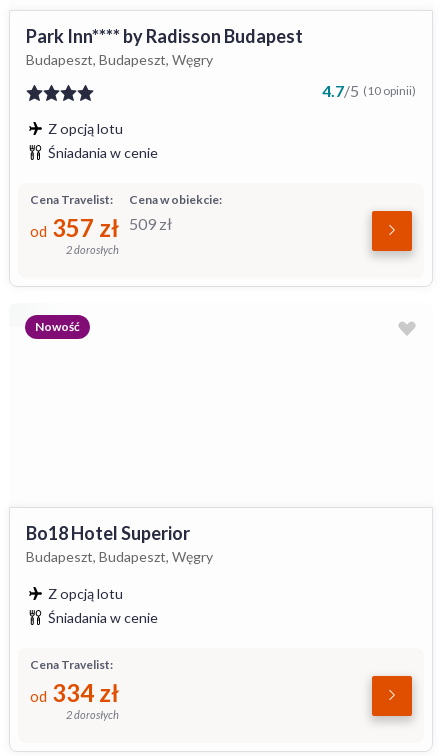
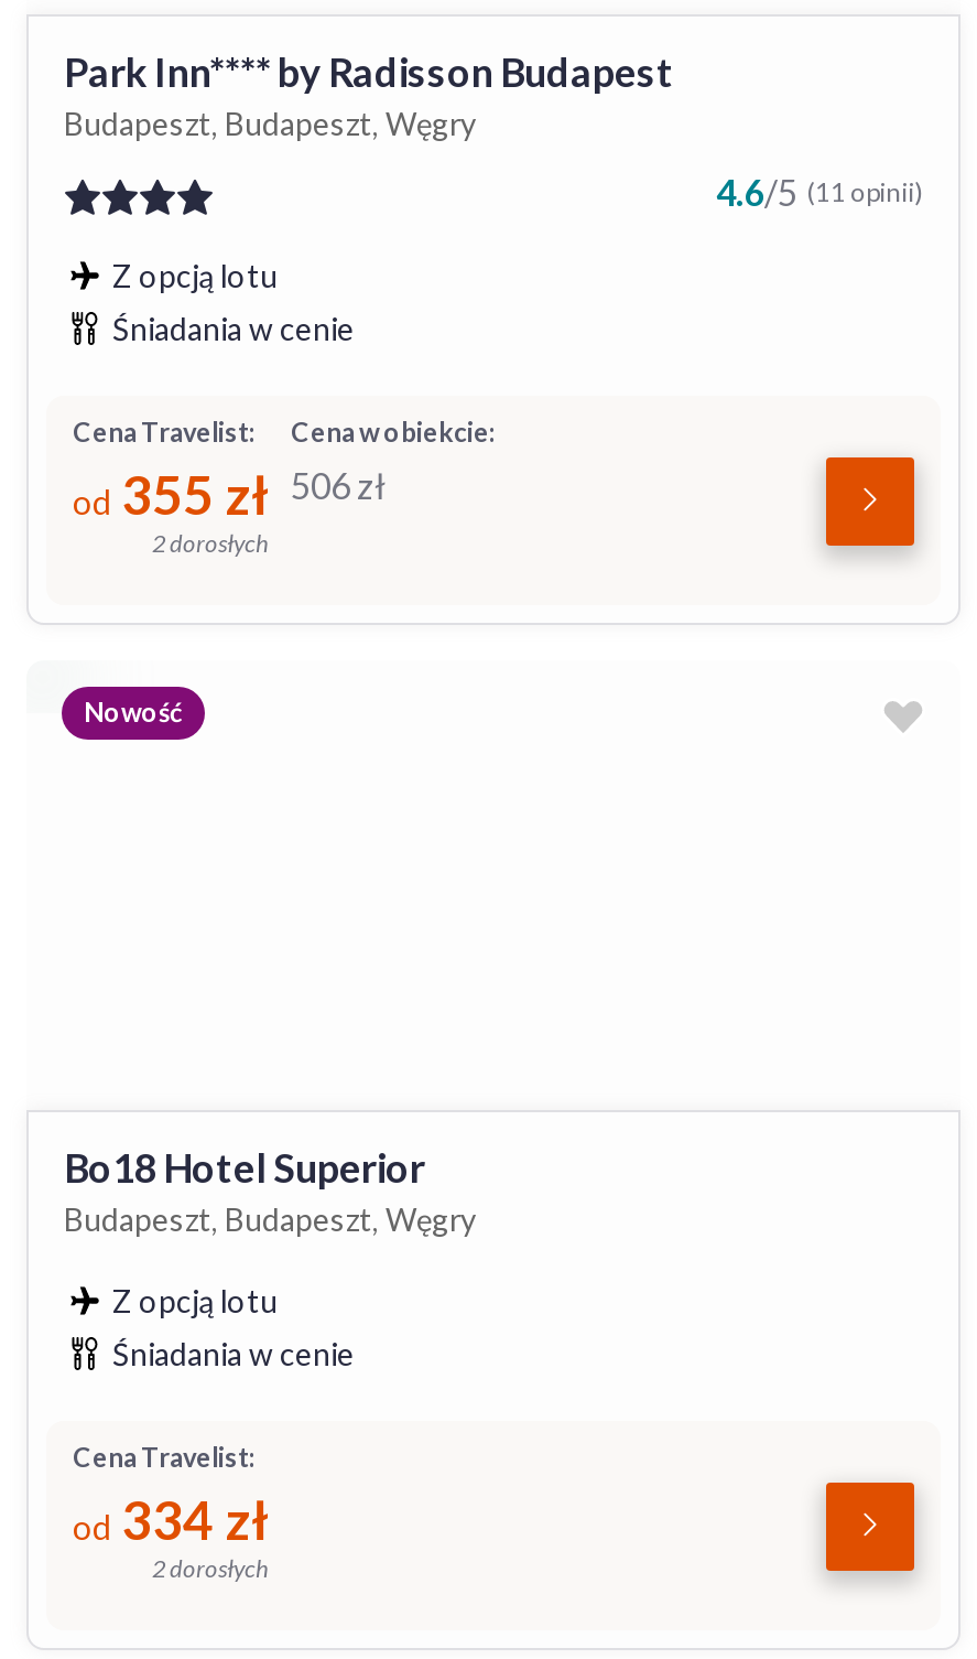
- 4.7/5 (10 opinii)
+ 4.6/5 (11 opinii)

- od 357 zł
+ od 355 zł

- 509 zł
+ 506 zł
